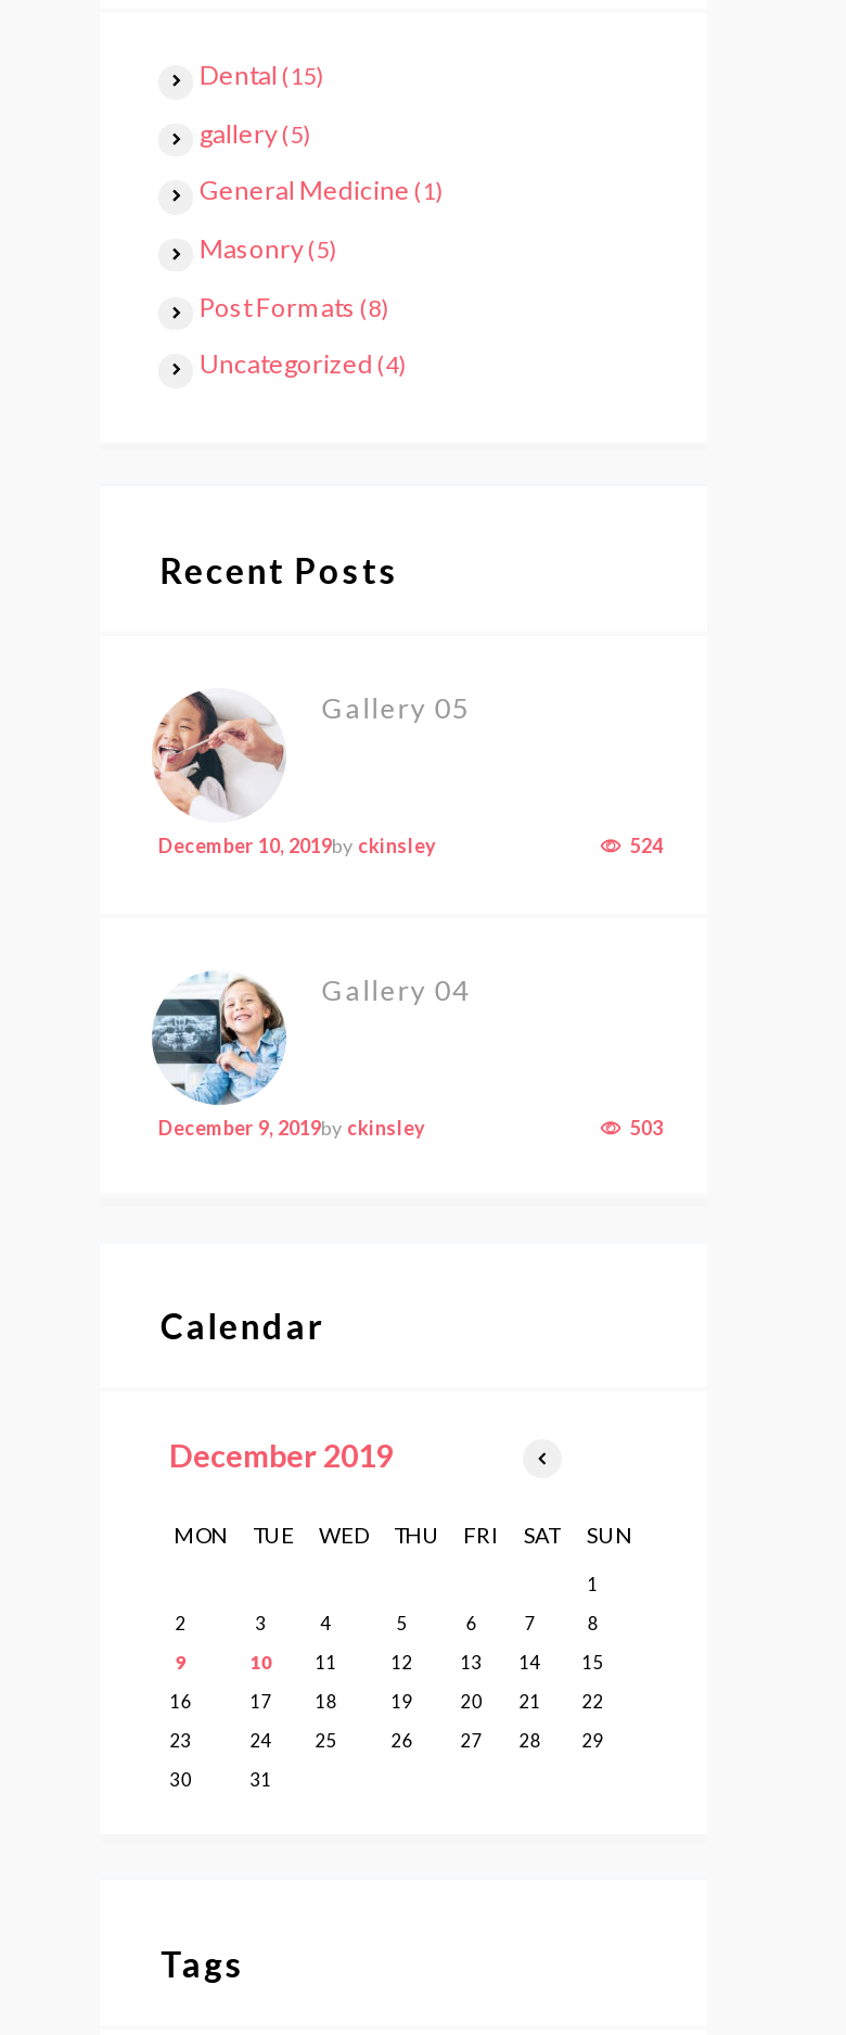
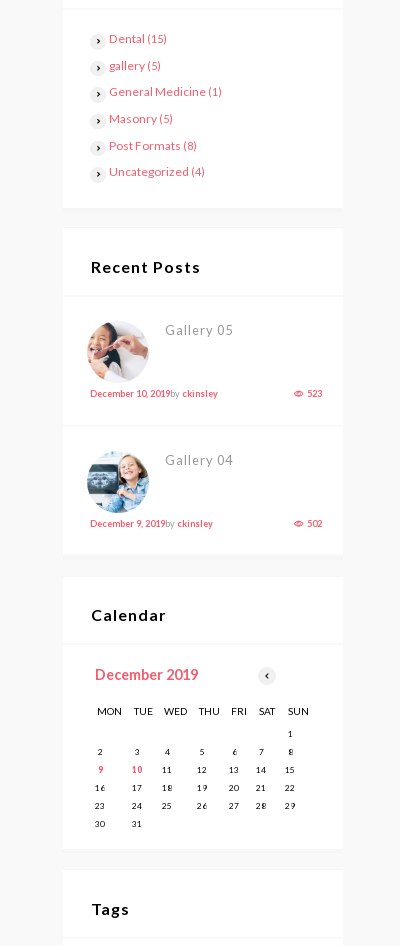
- 524
+ 523

- 503
+ 502
